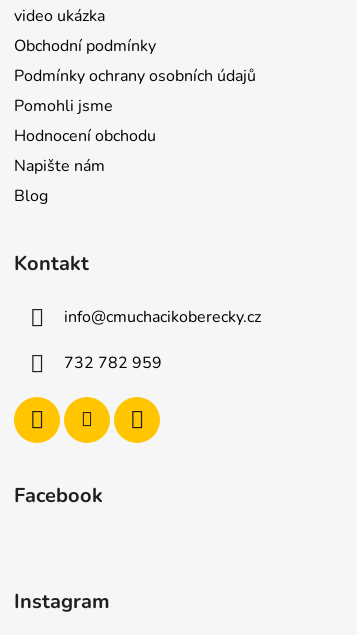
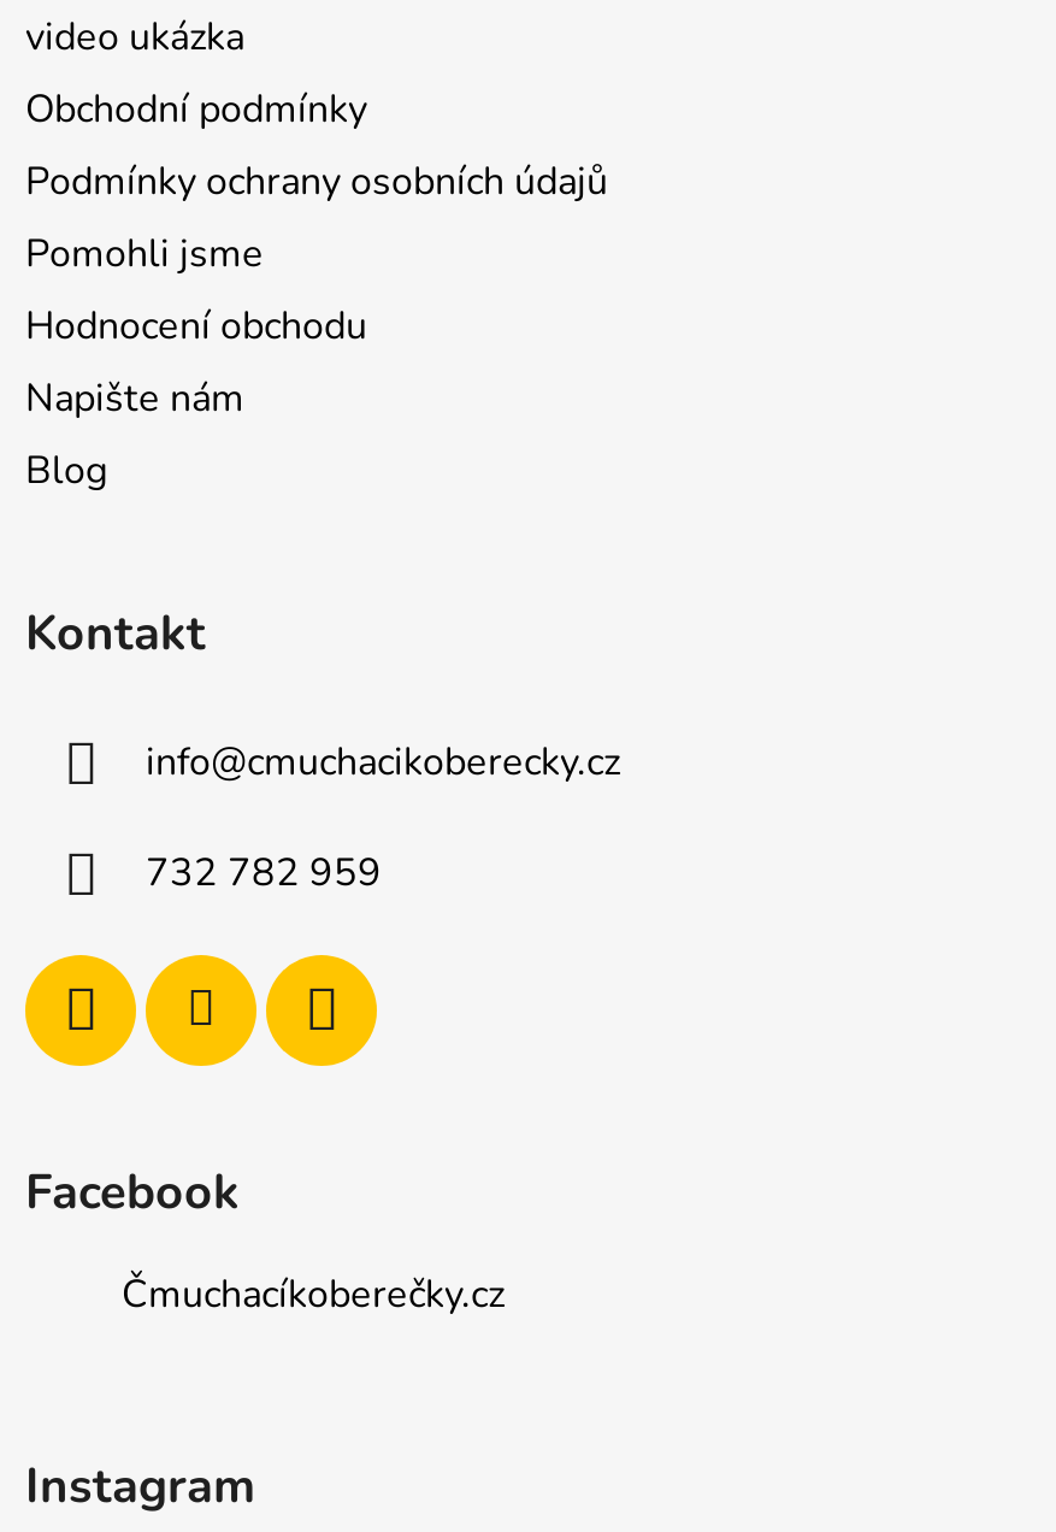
+ Čmuchacíkoberečky.cz
